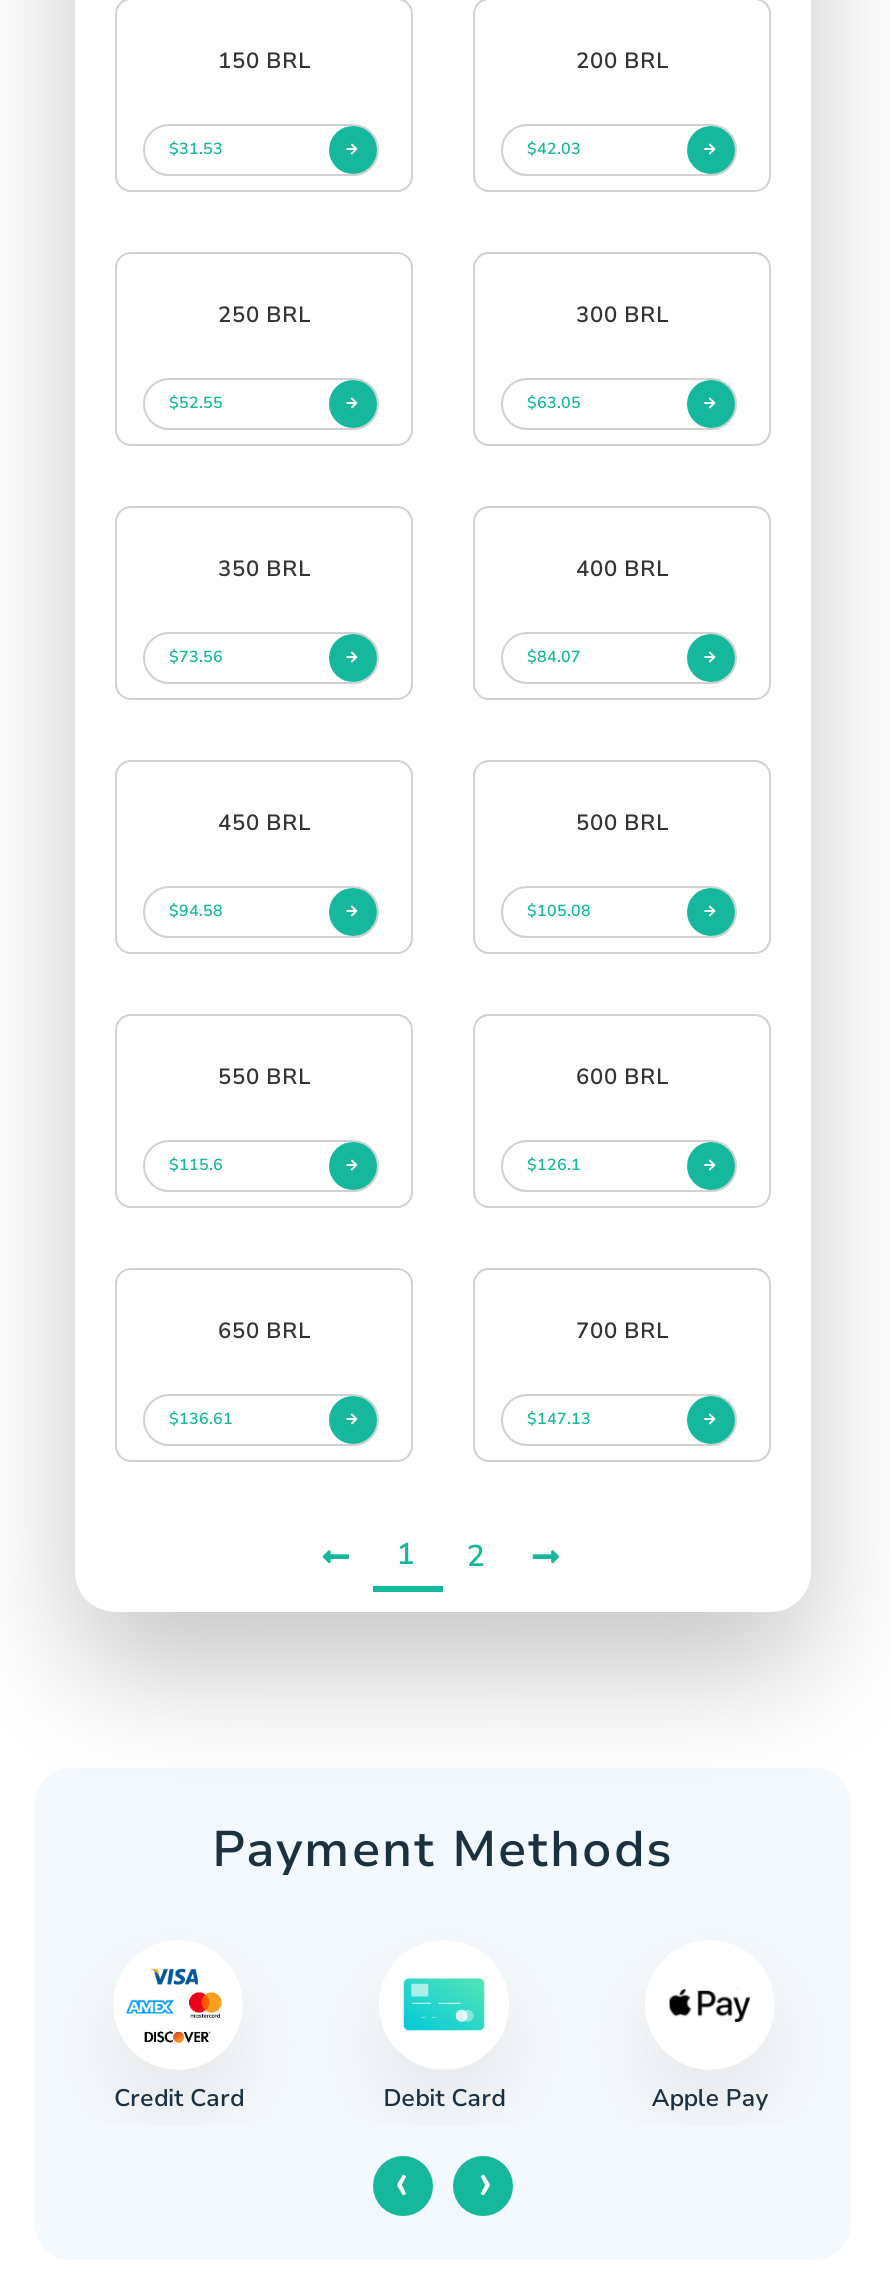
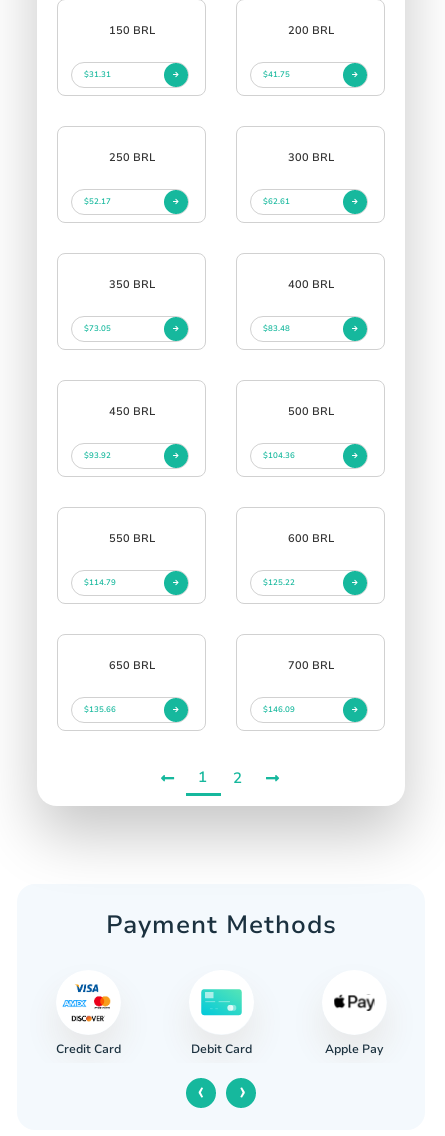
- $31.53
+ $31.31

- $42.03
+ $41.75

- $52.55
+ $52.17

- $63.05
+ $62.61

- $73.56
+ $73.05

- $84.07
+ $83.48

- $94.58
+ $93.92

- $105.08
+ $104.36

- $115.6
+ $114.79

- $126.1
+ $125.22

- $136.61
+ $135.66

- $147.13
+ $146.09
